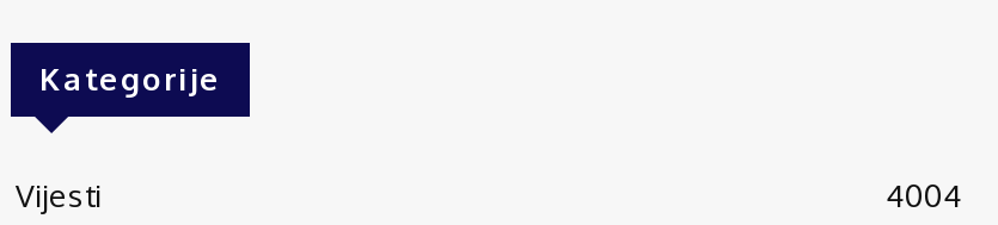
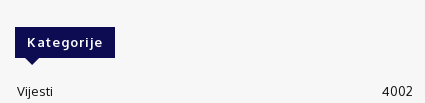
- 4004
+ 4002
